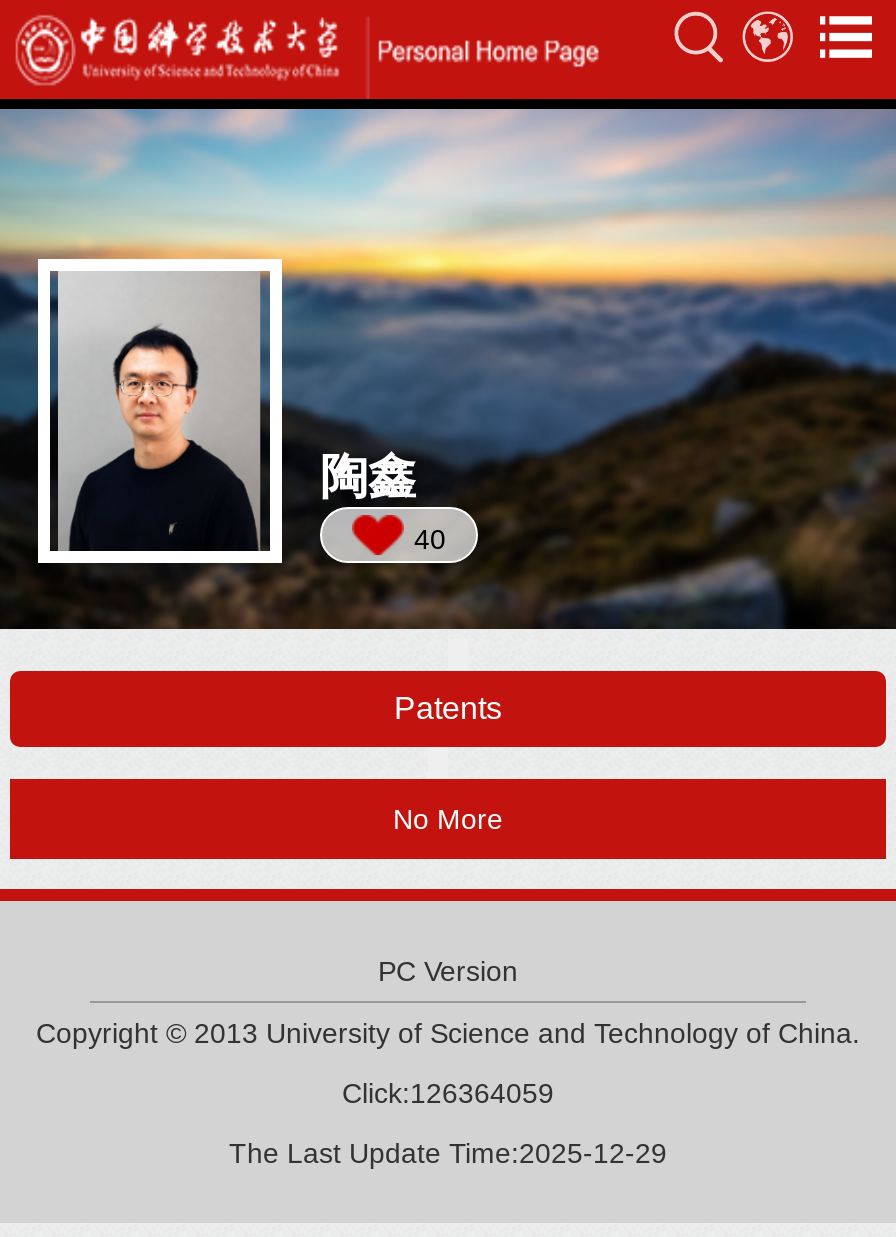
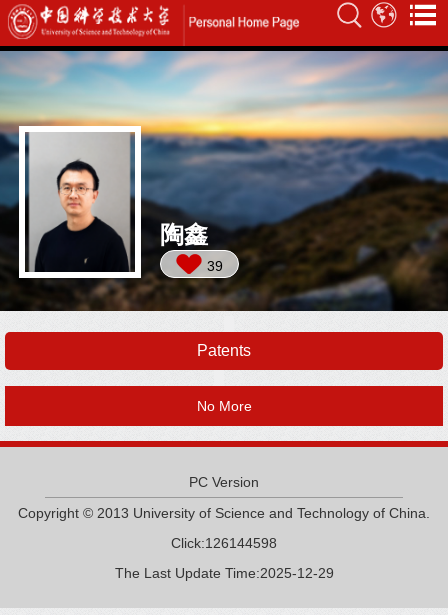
- 40
+ 39

- Click:126364059
+ Click:126144598
